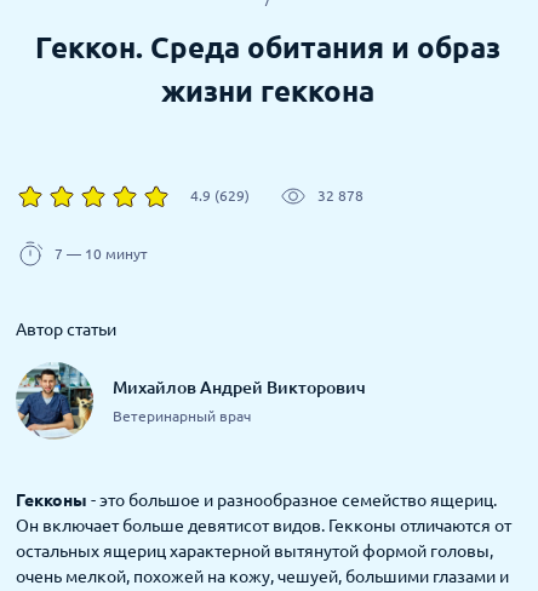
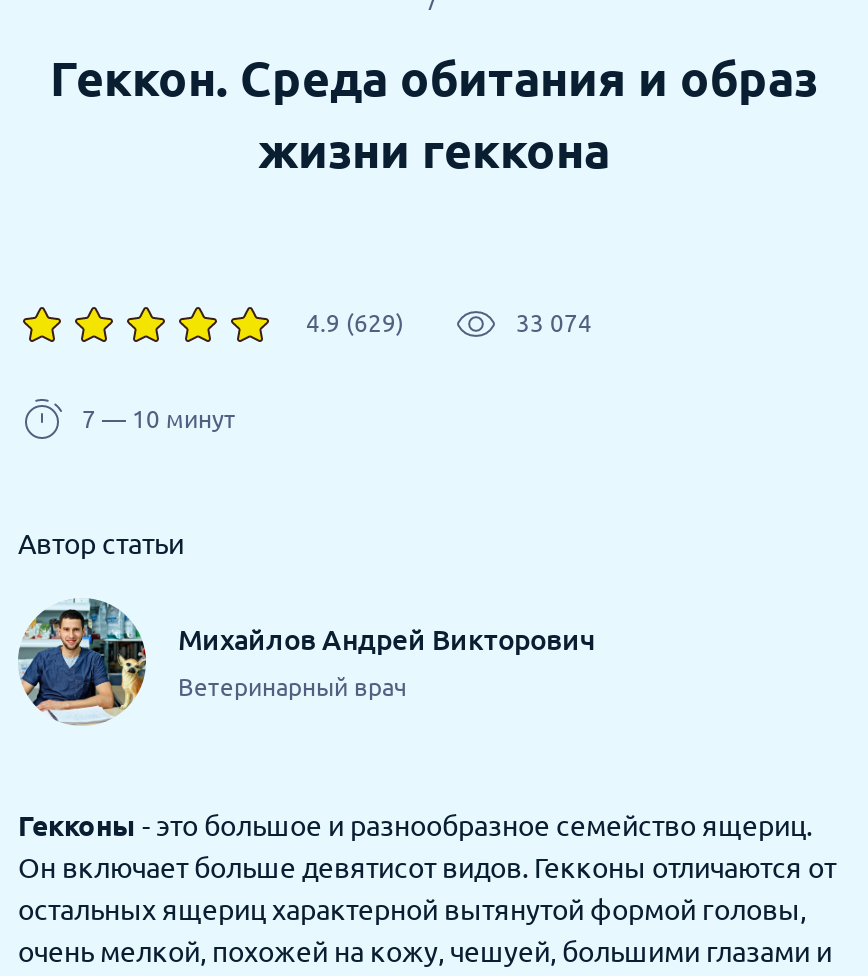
- 32 878
+ 33 074
